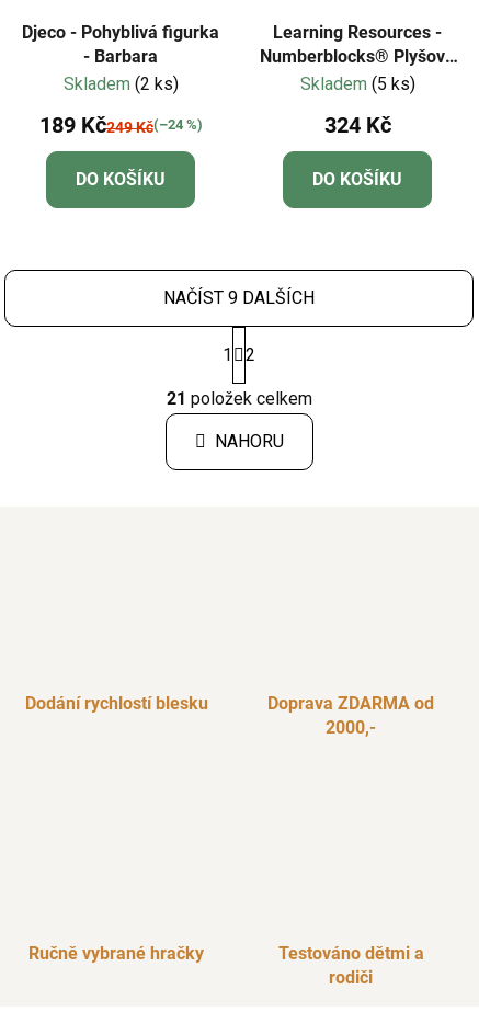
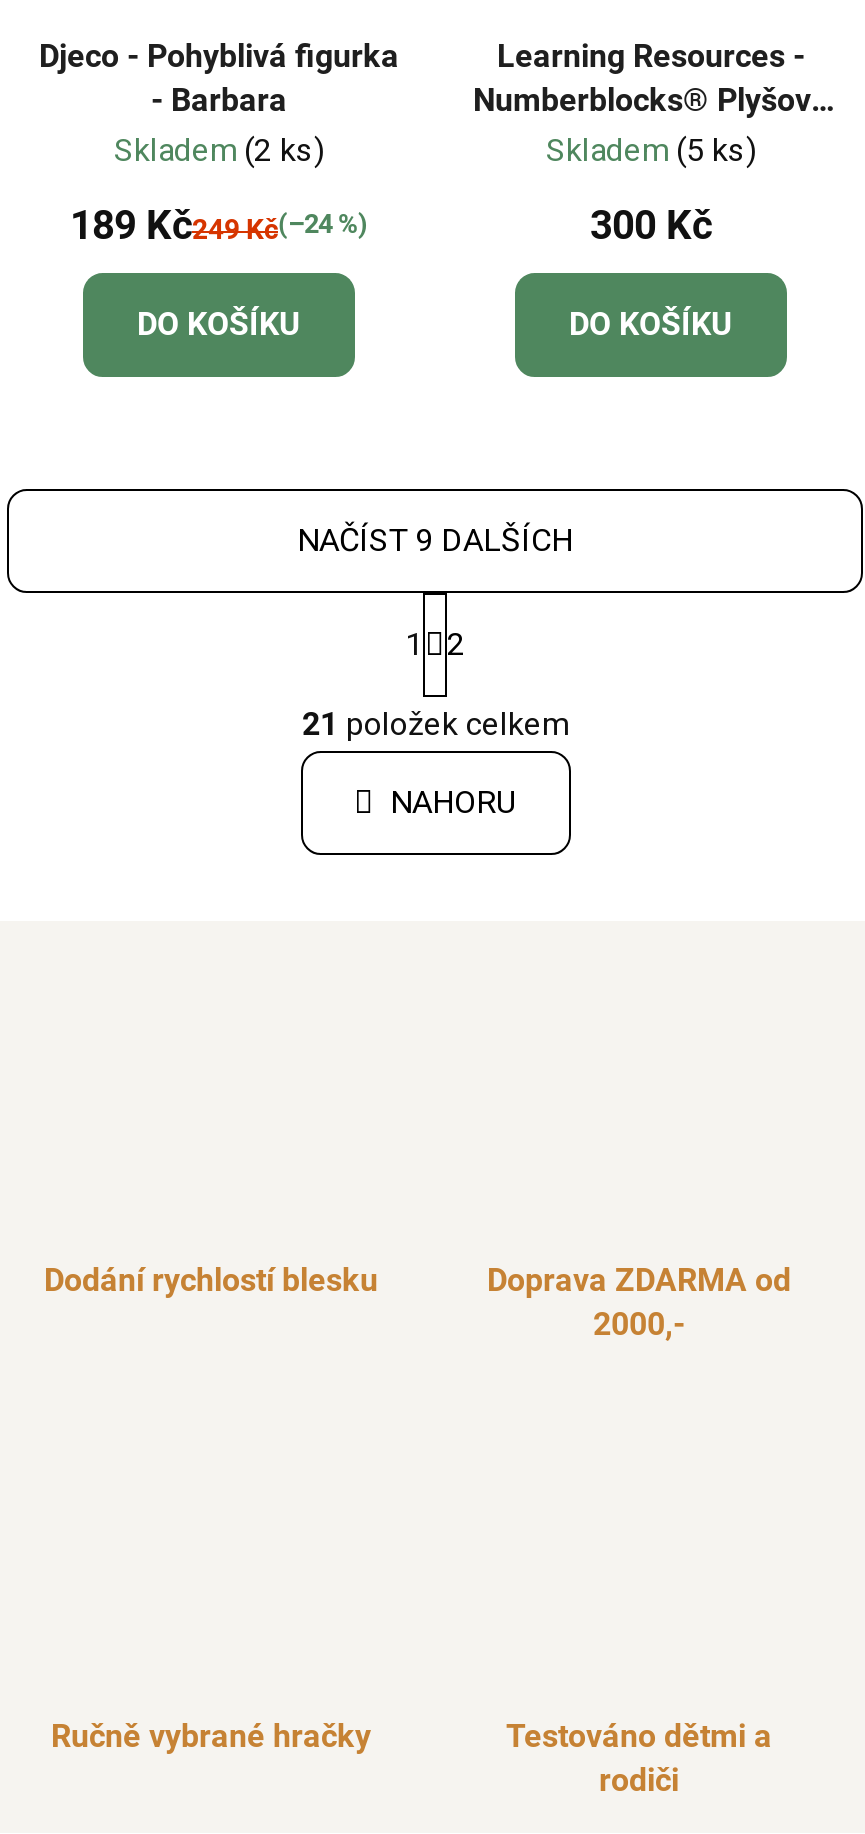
- 324 Kč
+ 300 Kč
